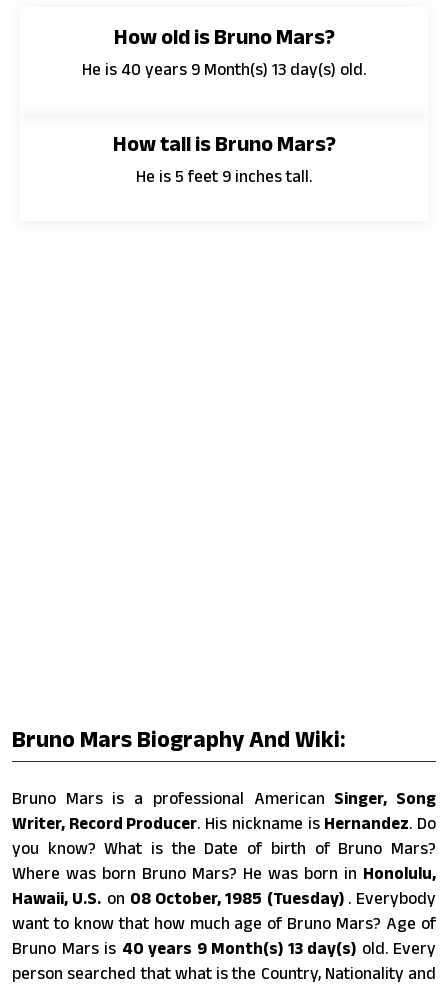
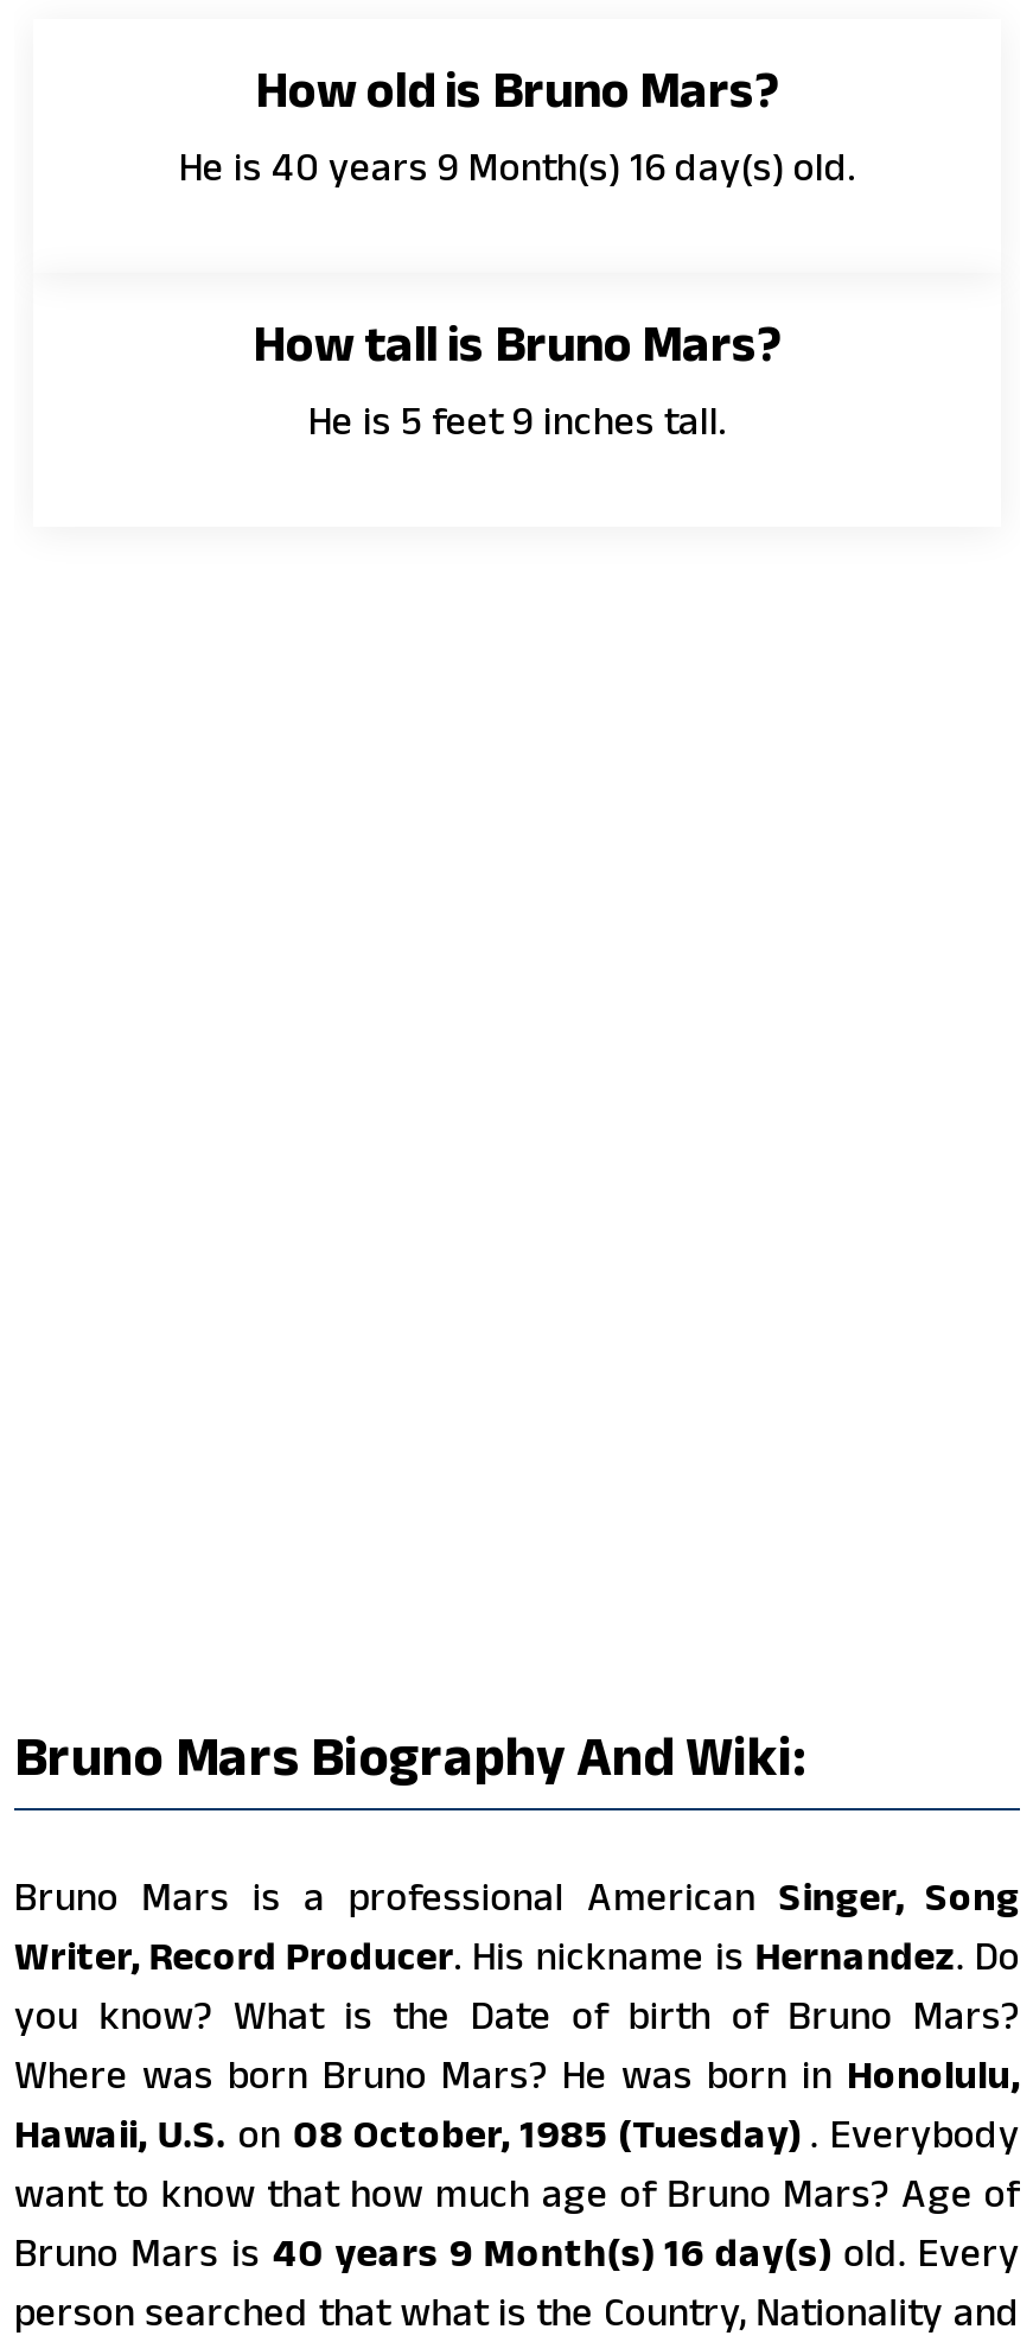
- He is 40 years 9 Month(s) 13 day(s) old.
+ He is 40 years 9 Month(s) 16 day(s) old.

- Bruno Mars is 40 years 9 Month(s) 13 day(s) old. Every
+ Bruno Mars is 40 years 9 Month(s) 16 day(s) old. Every
